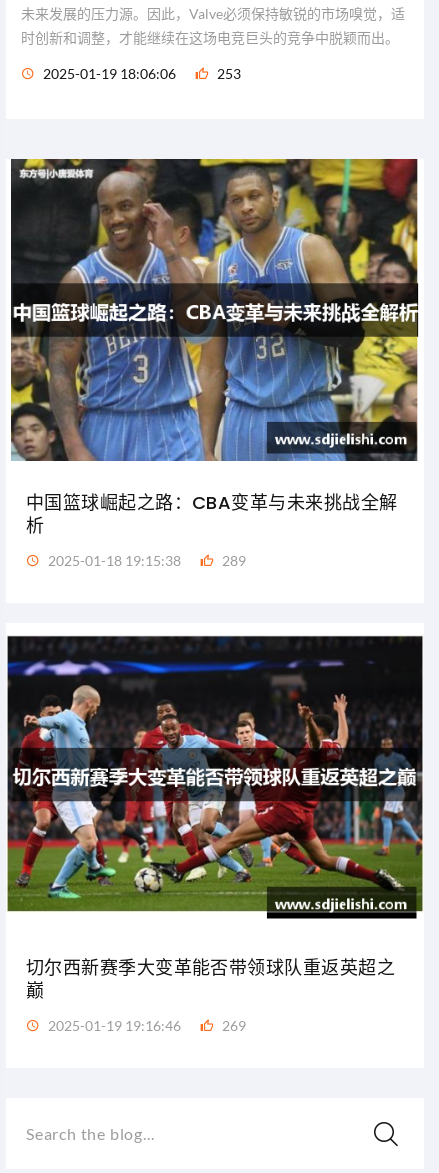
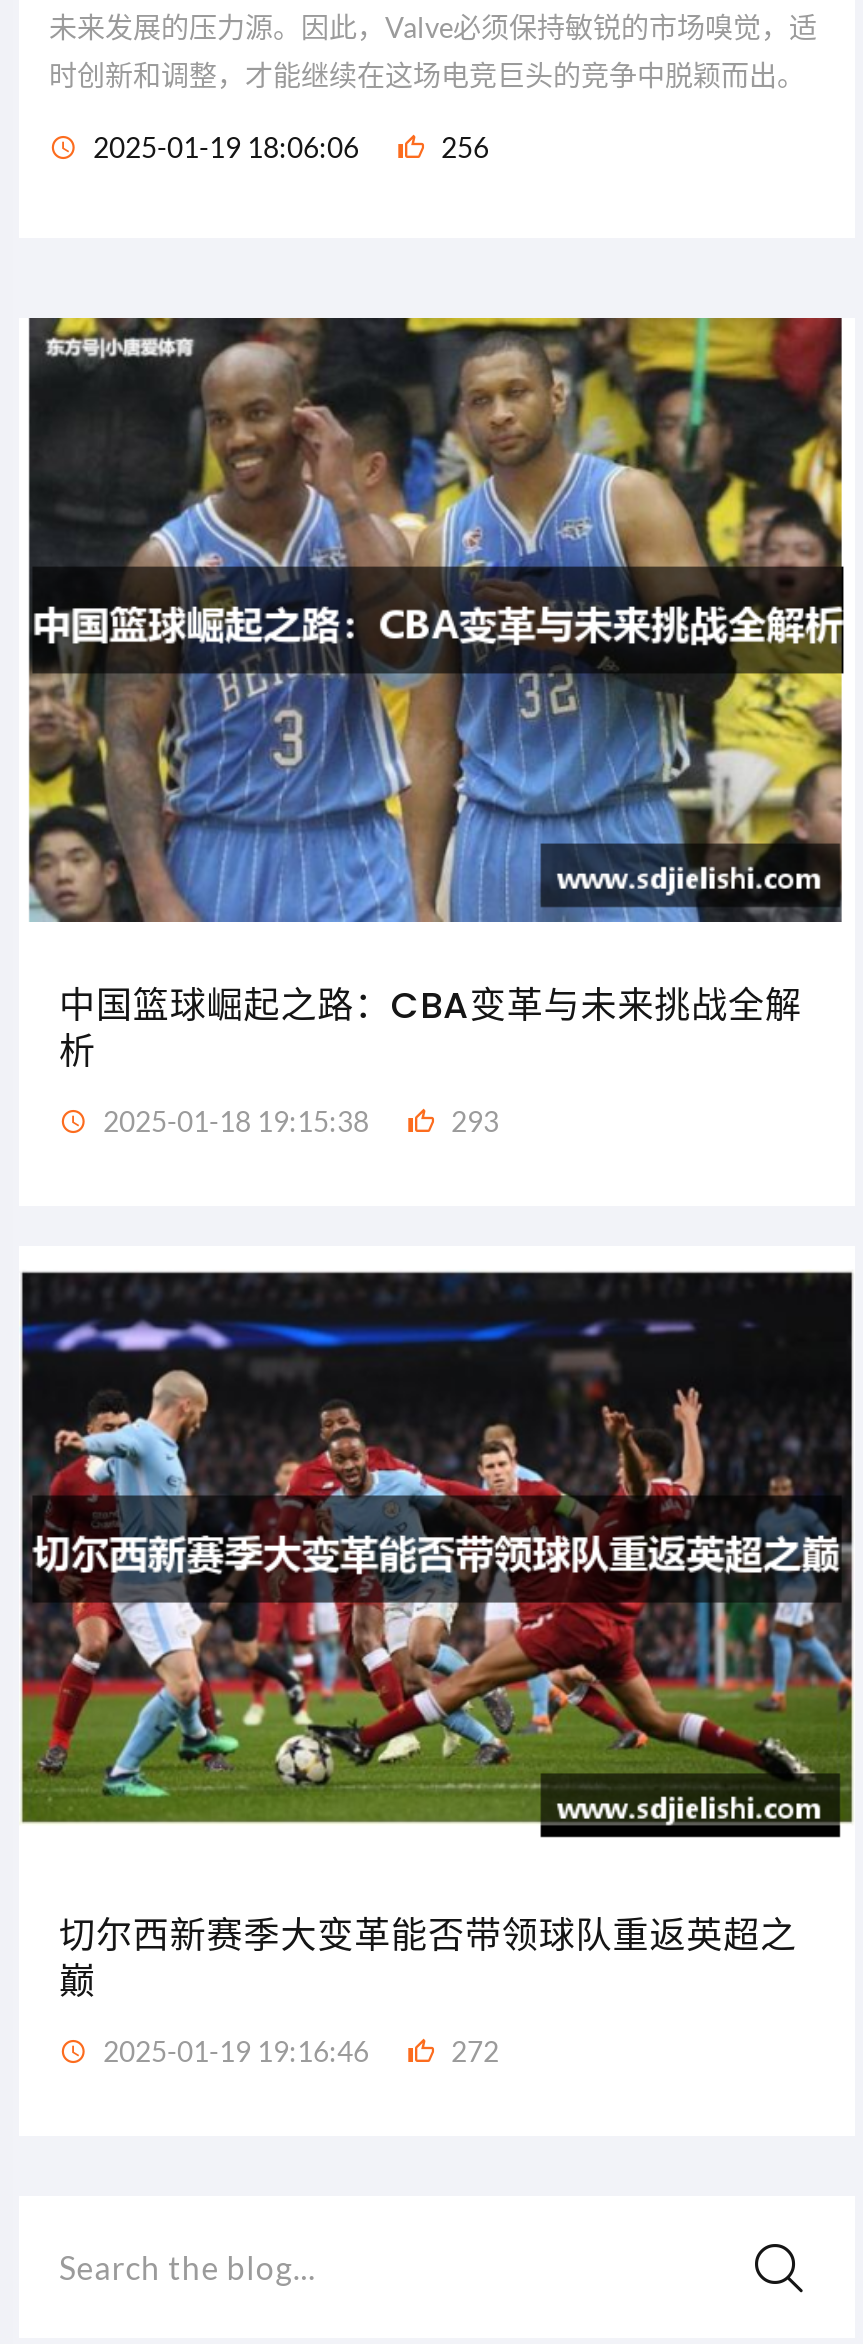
- 253
+ 256

- 289
+ 293

- 269
+ 272
